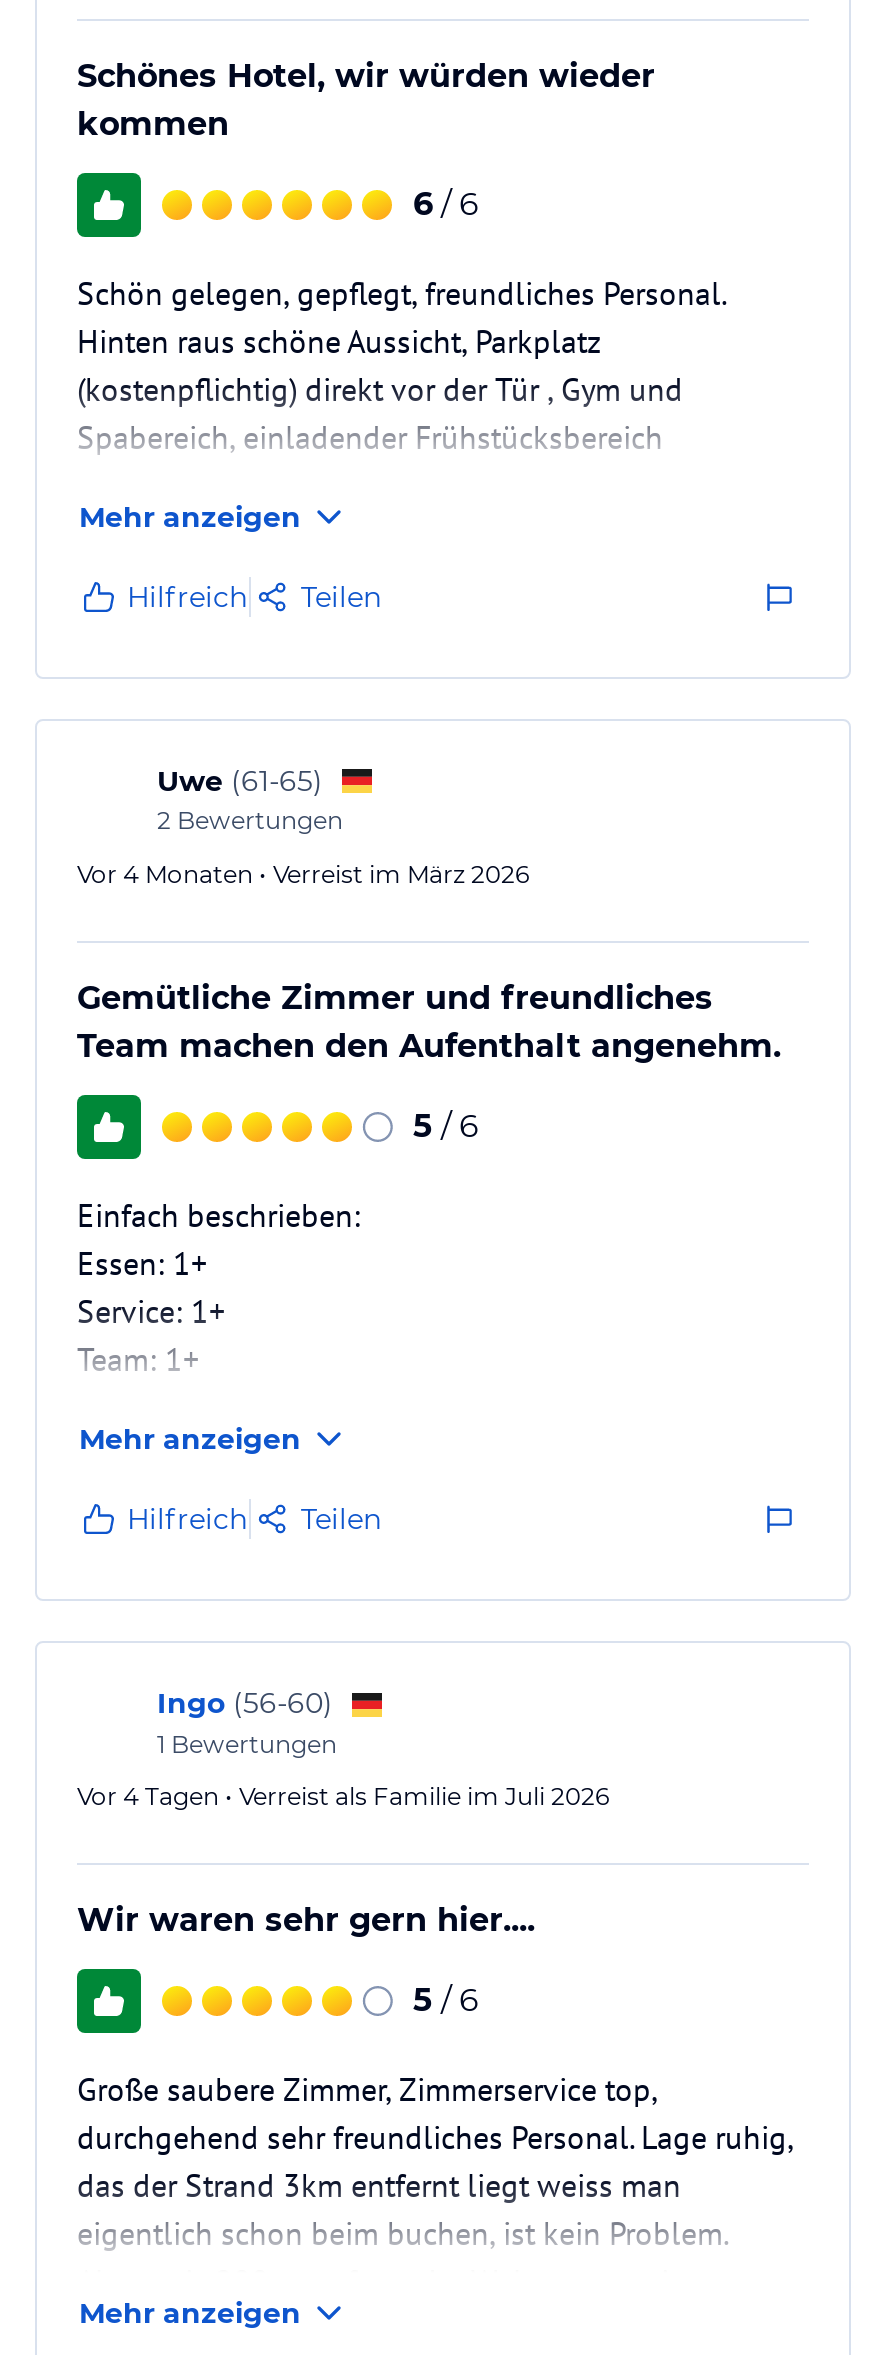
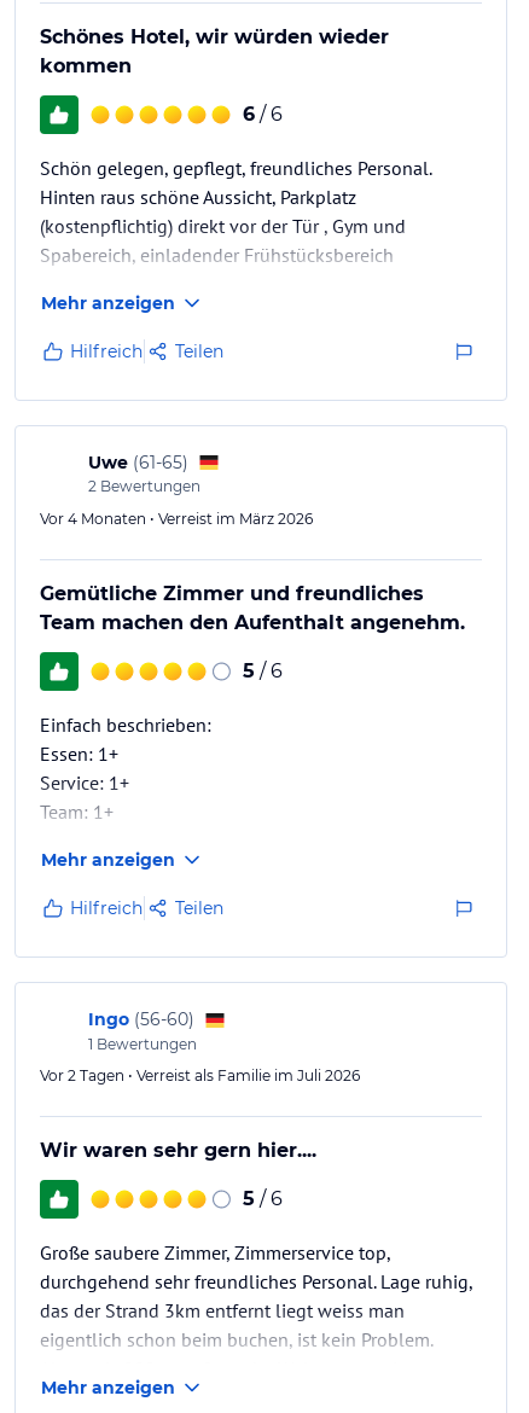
- Vor 4 Tagen • Verreist als Familie im Juli 2026
+ Vor 2 Tagen • Verreist als Familie im Juli 2026
